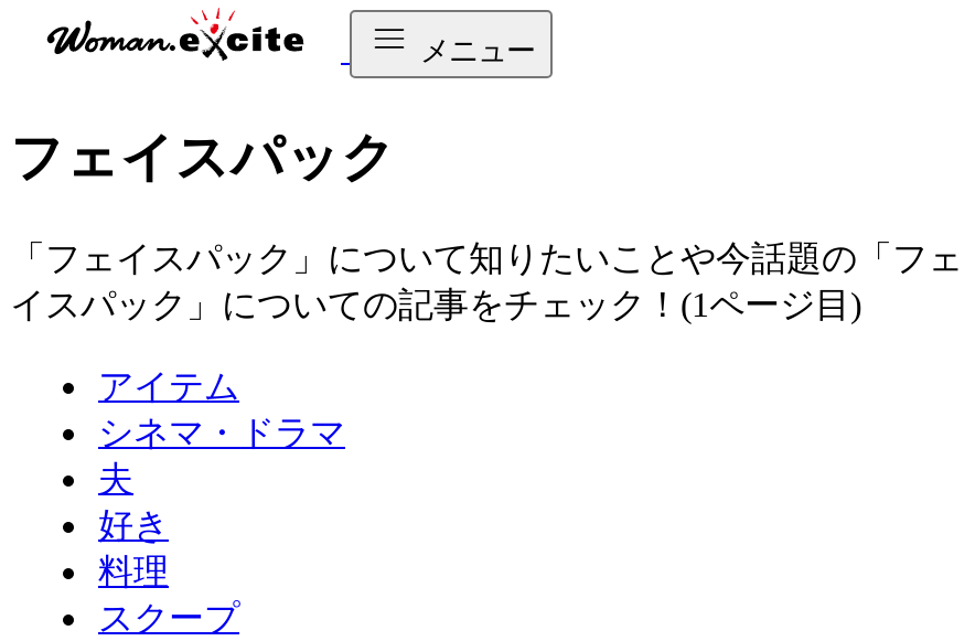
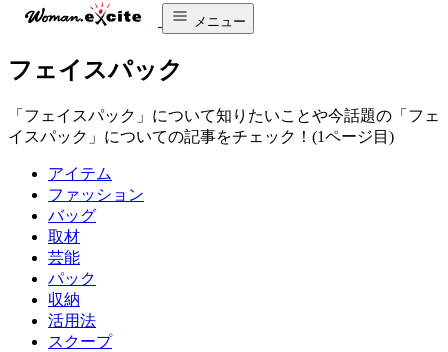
- シネマ・ドラマ
- 夫
- 好き
- 料理
+ ファッション
+ バッグ
+ 取材
+ 芸能
+ パック
+ 収納
+ 活用法
